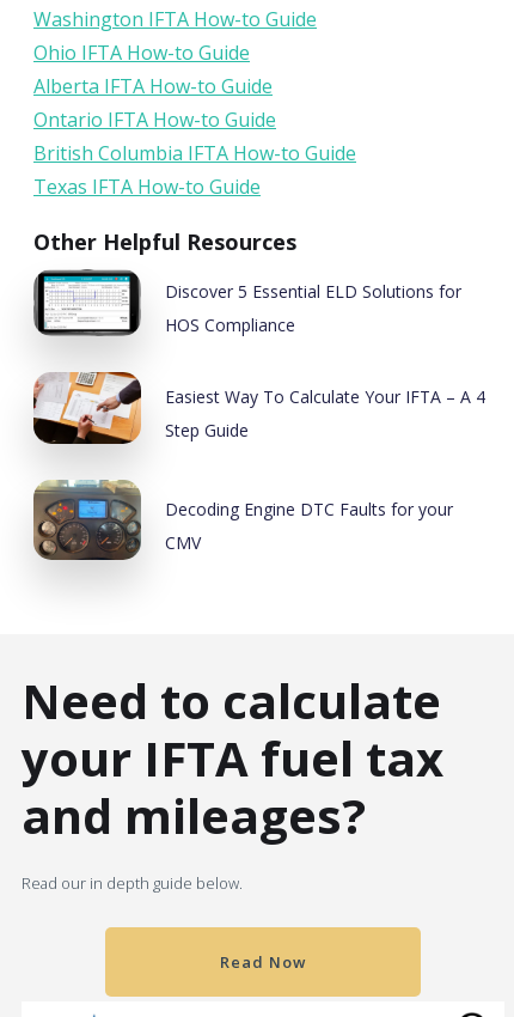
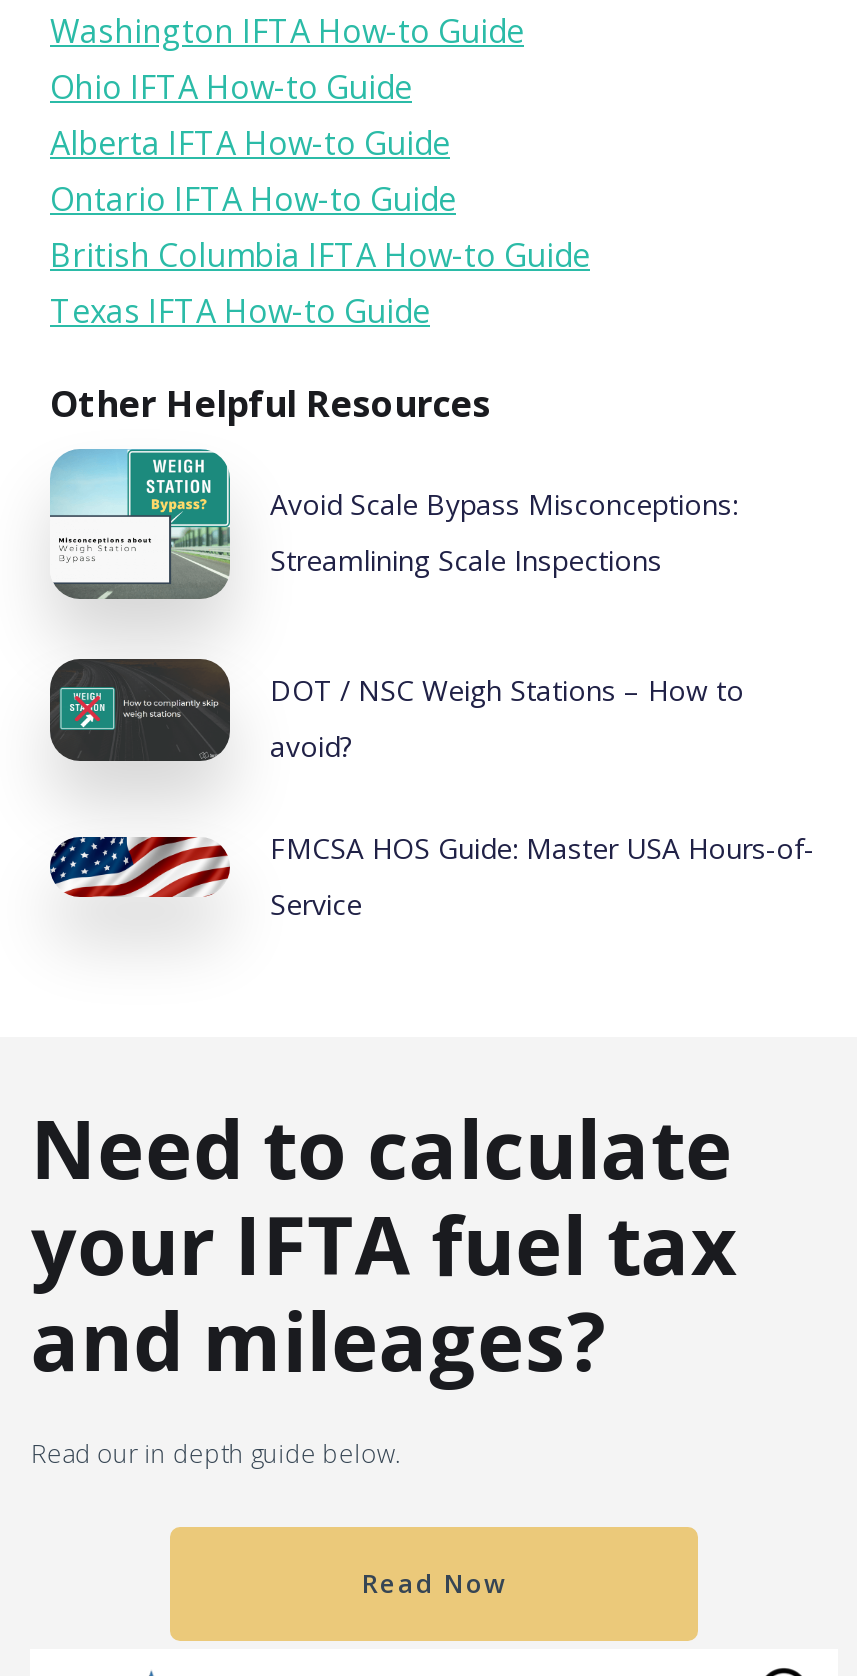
- [image]
- Discover 5 Essential ELD Solutions for
+ [image]
+ Avoid Scale Bypass Misconceptions:

- HOS Compliance
+ Streamlining Scale Inspections

- [image]
- Easiest Way To Calculate Your IFTA – A 4
+ [image]
+ DOT / NSC Weigh Stations – How to

- Step Guide
+ avoid?

- [image]
- Decoding Engine DTC Faults for your
+ [image]
+ FMCSA HOS Guide: Master USA Hours-of-

- CMV
+ Service
